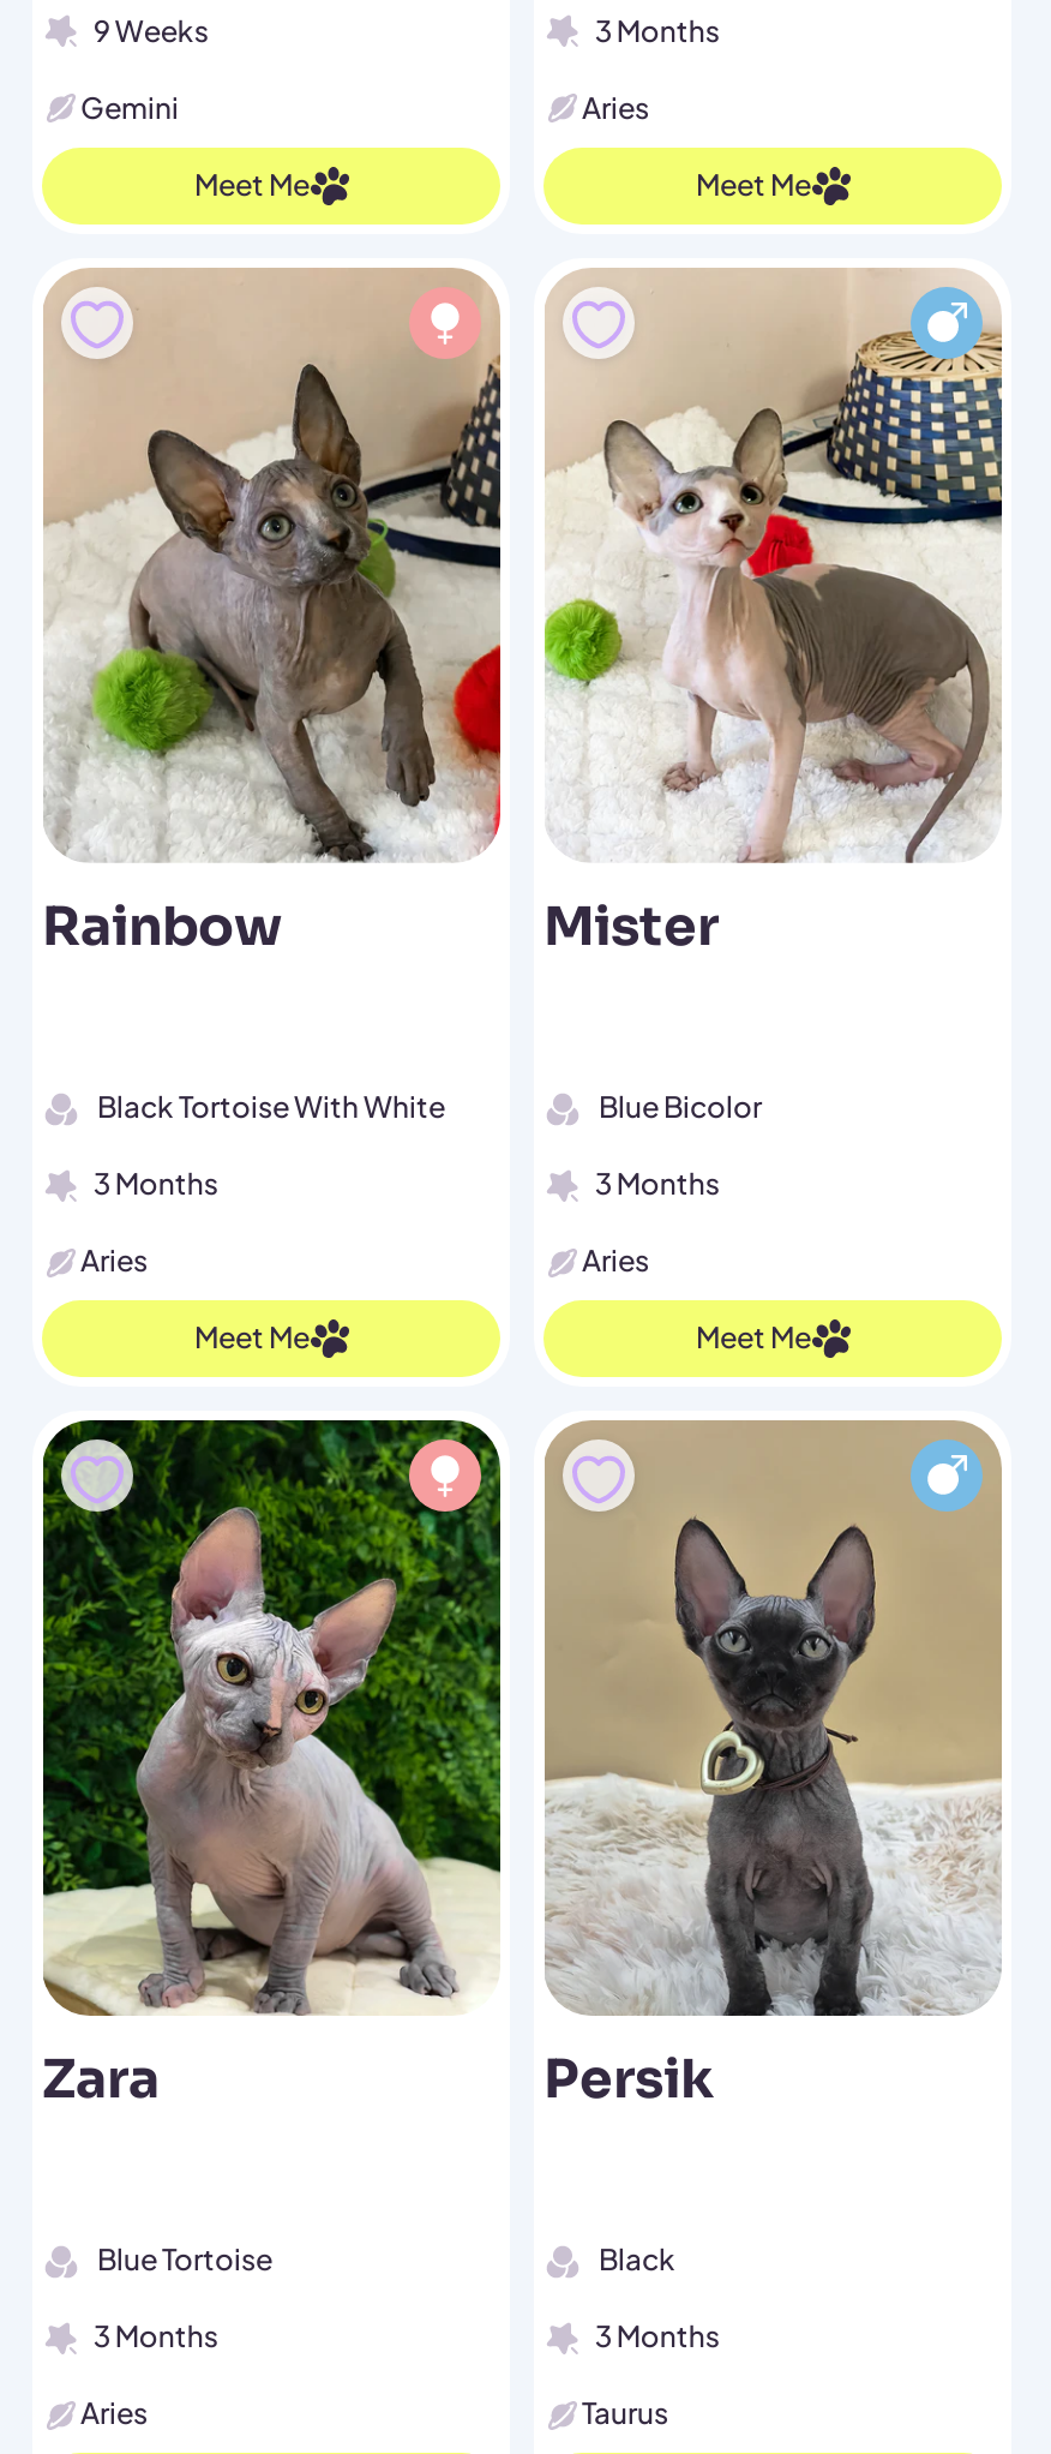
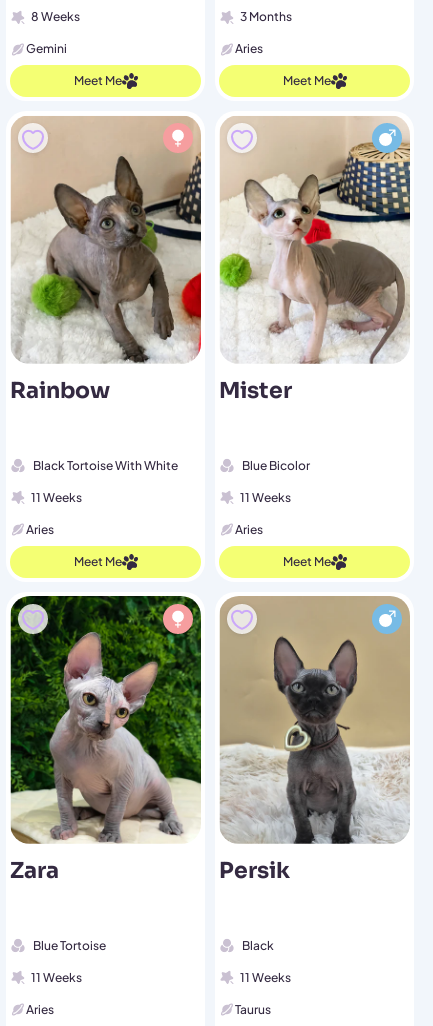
- 9 Weeks
+ 8 Weeks

- 3 Months
+ 11 Weeks

- 3 Months
+ 11 Weeks

- 3 Months
+ 11 Weeks

- 3 Months
+ 11 Weeks
